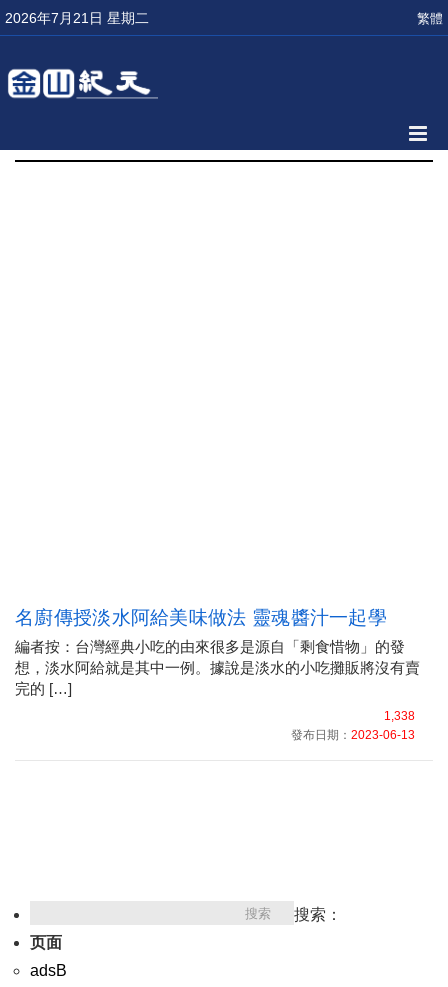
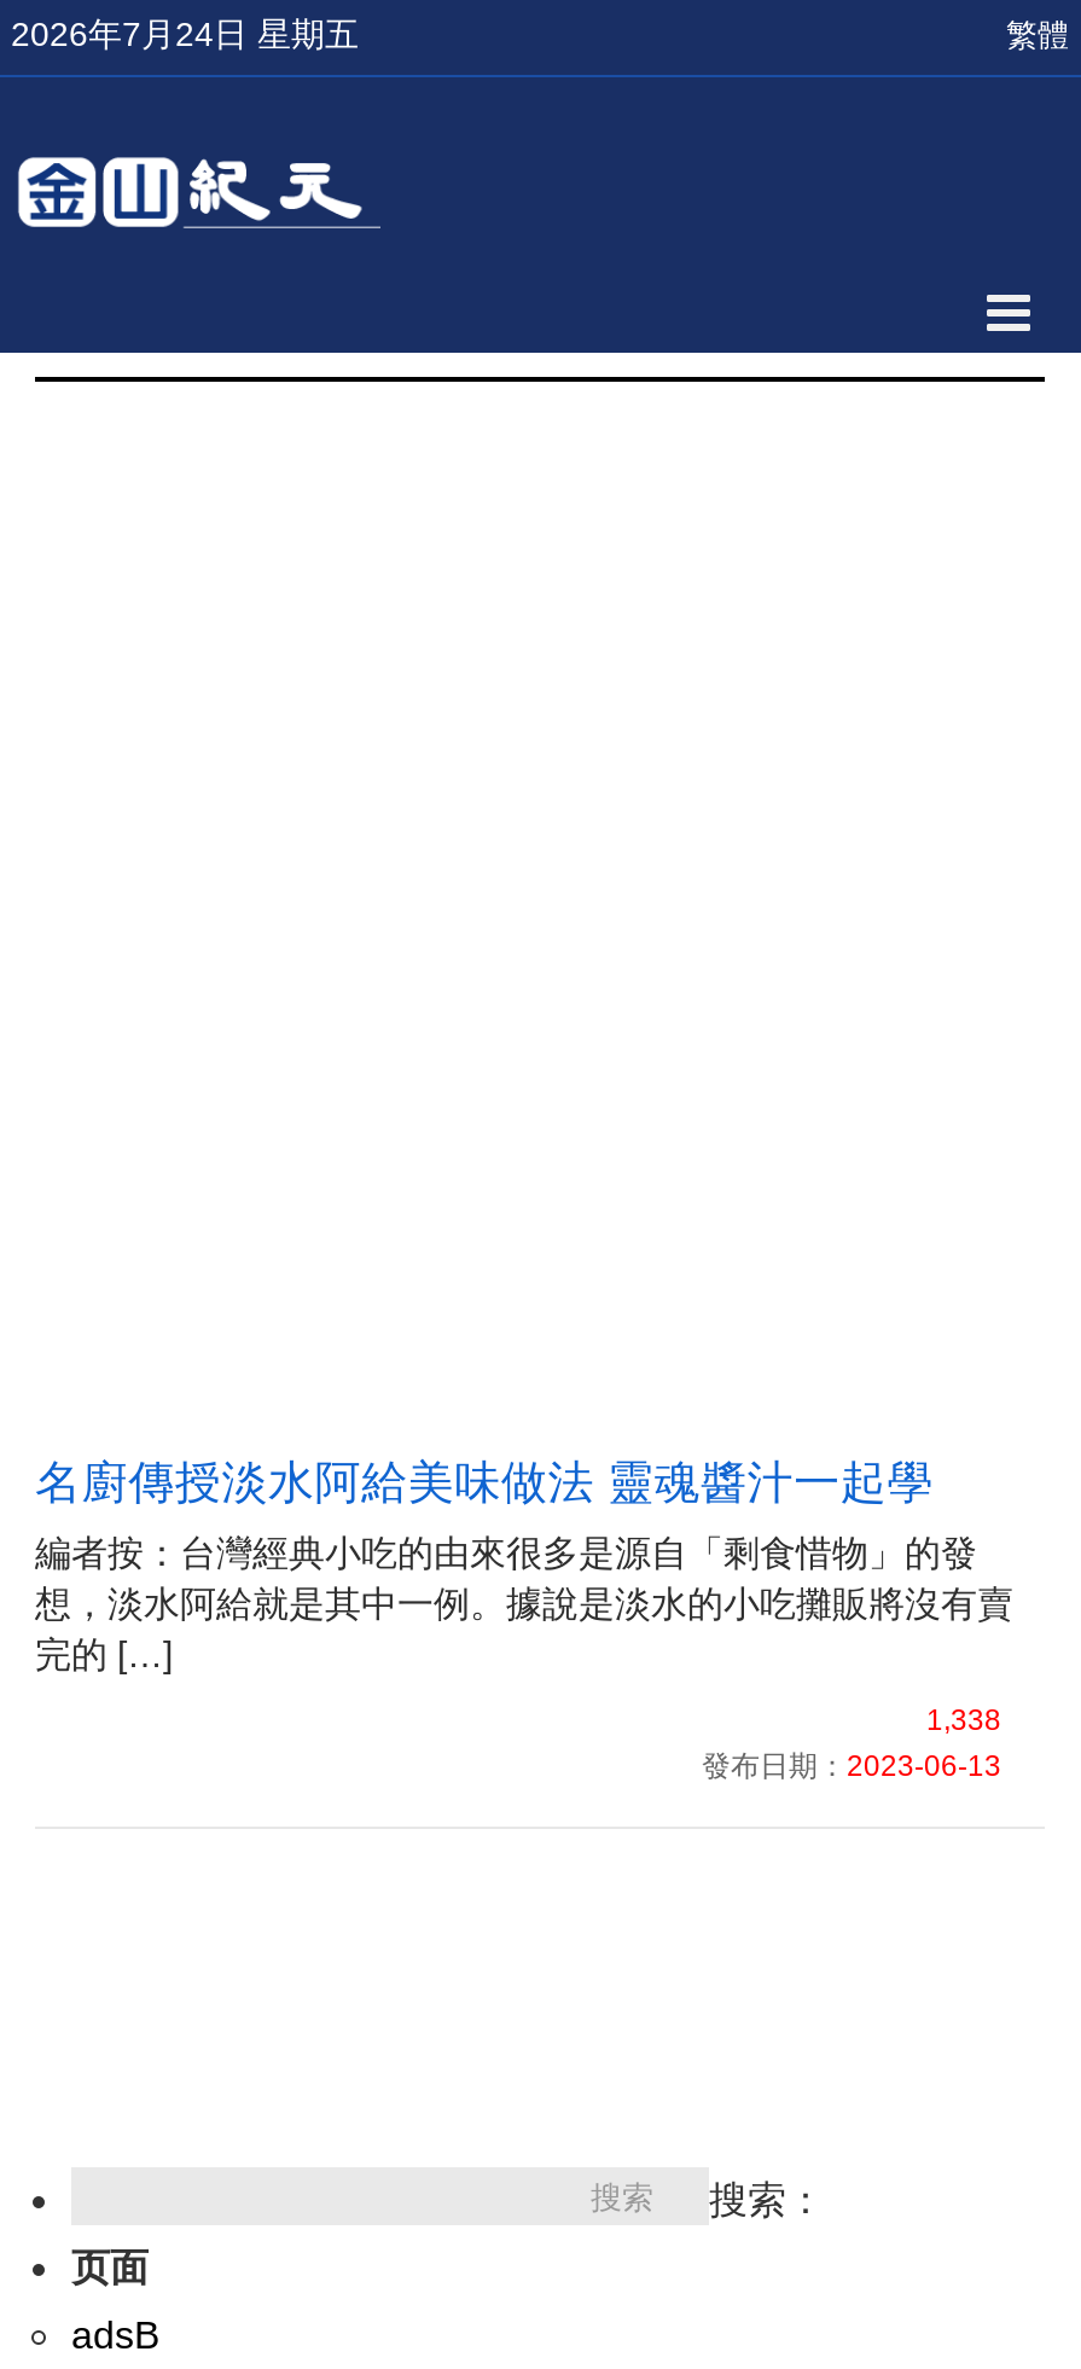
- 2026年7月21日 星期二
+ 2026年7月24日 星期五
